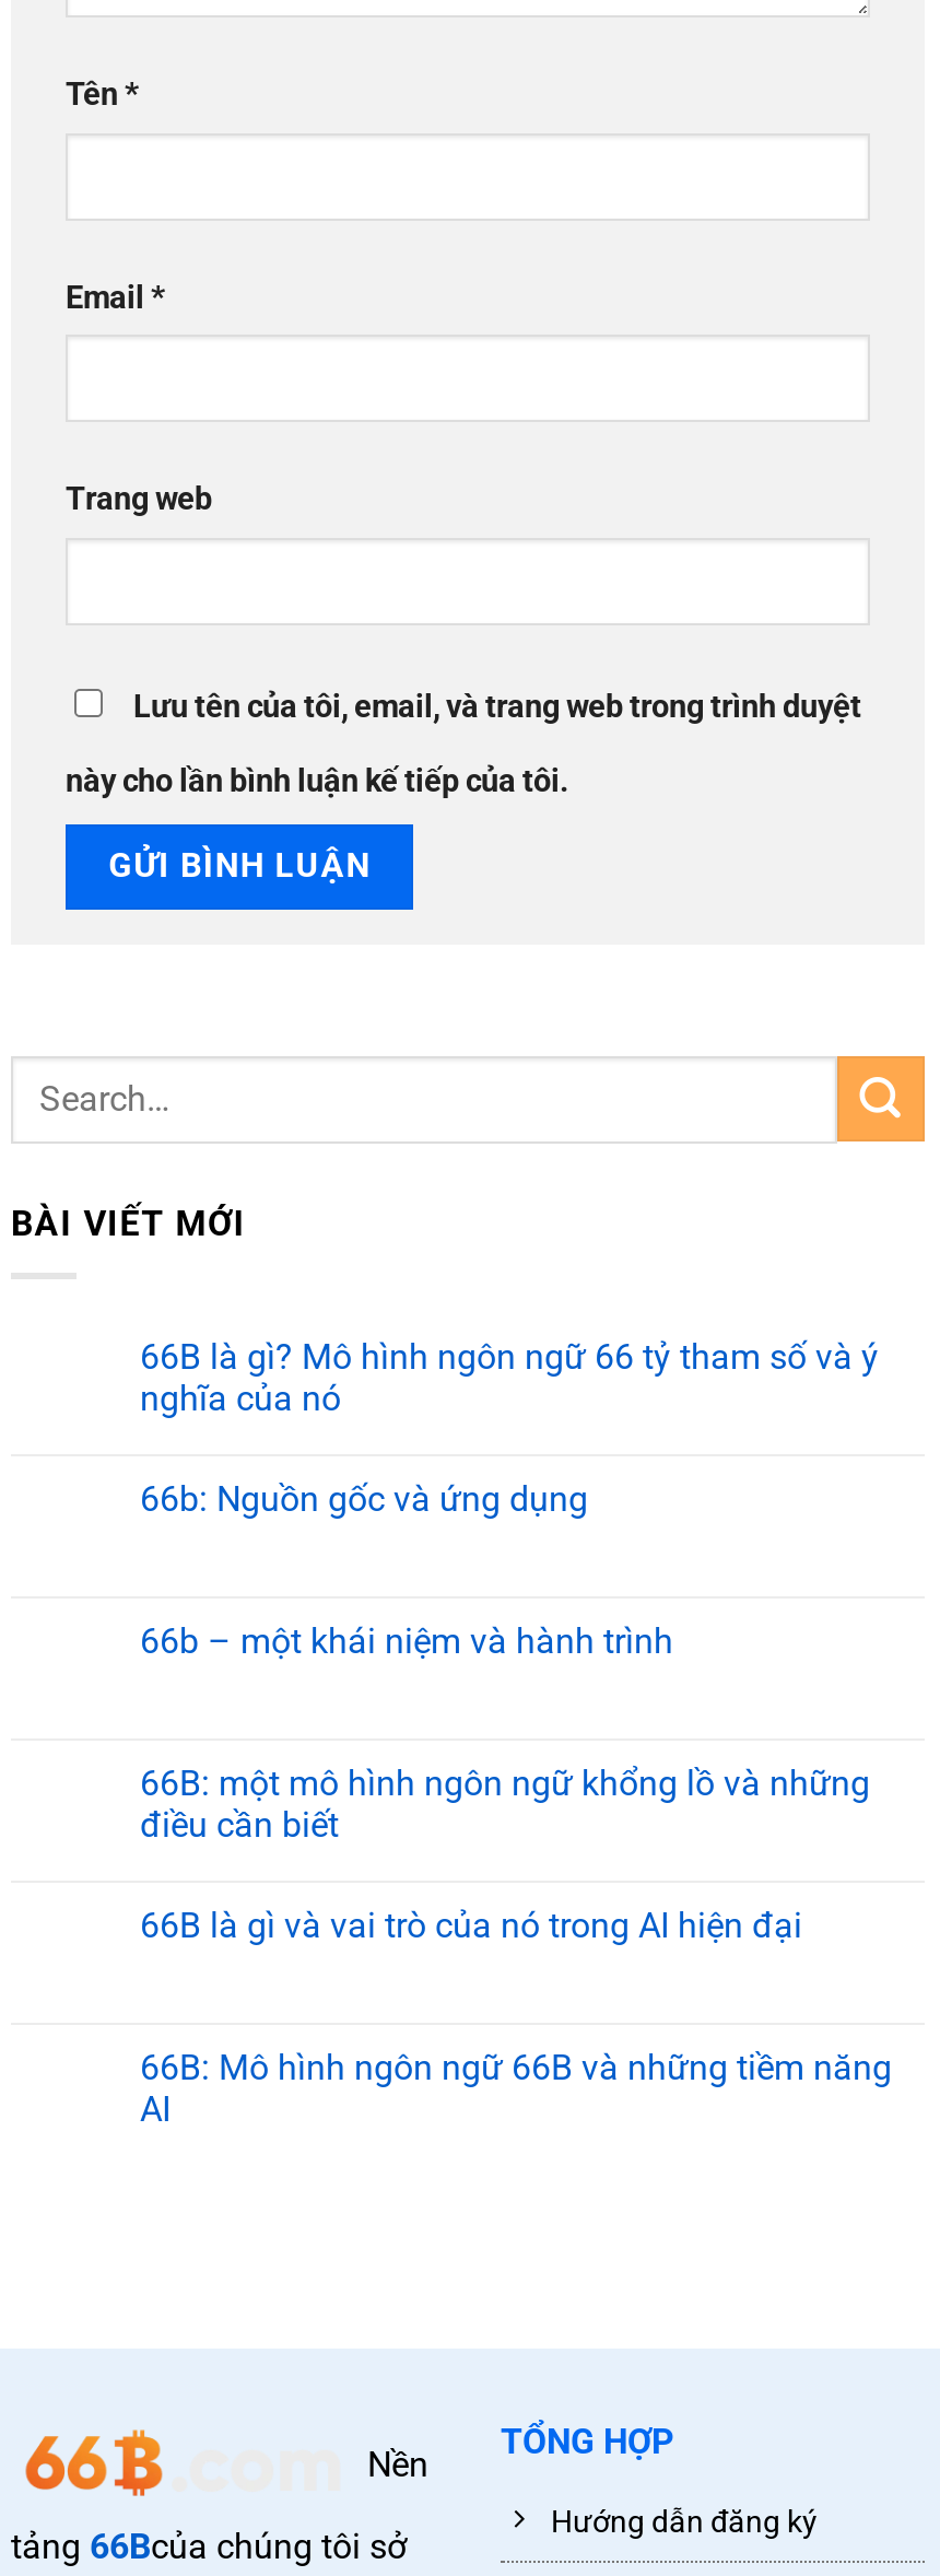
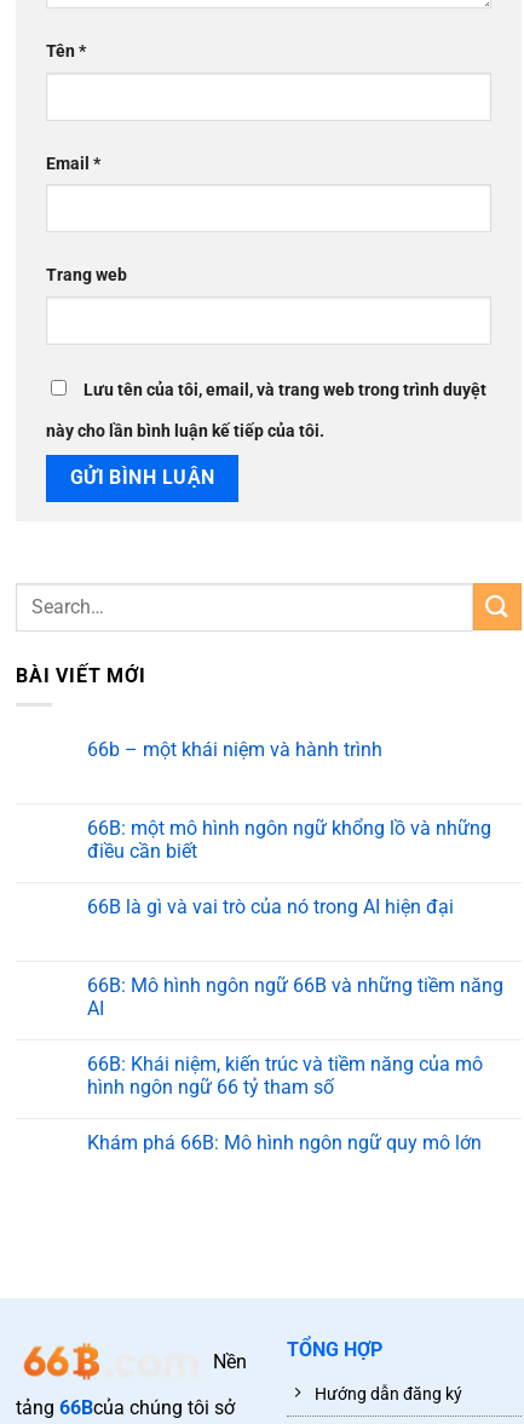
- 66B là gì? Mô hình ngôn ngữ 66 tỷ tham số và ý
- nghĩa của nó
- 66b: Nguồn gốc và ứng dụng

moved up: 66b – một khái niệm và hành trình | 66B: một mô hình ngôn ngữ khổng lồ và những | điều cần biết | 66B là gì và vai trò của nó trong AI hiện đại | 66B: Mô hình ngôn ngữ 66B và những tiềm năng | AI

+ 66B: Khái niệm, kiến trúc và tiềm năng của mô
+ hình ngôn ngữ 66 tỷ tham số
+ Khám phá 66B: Mô hình ngôn ngữ quy mô lớn
